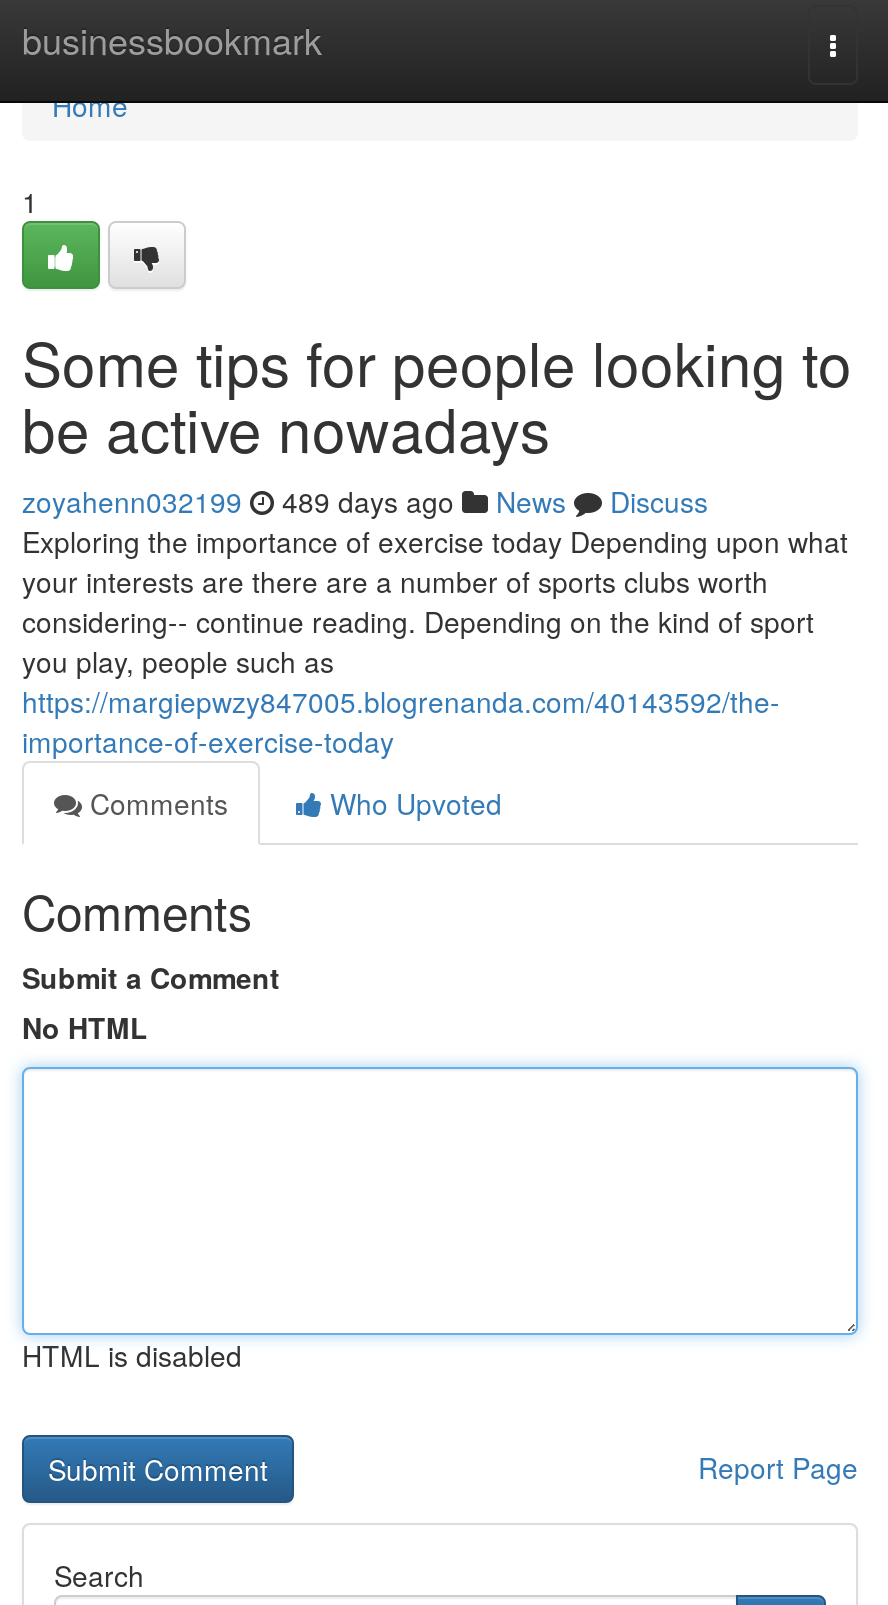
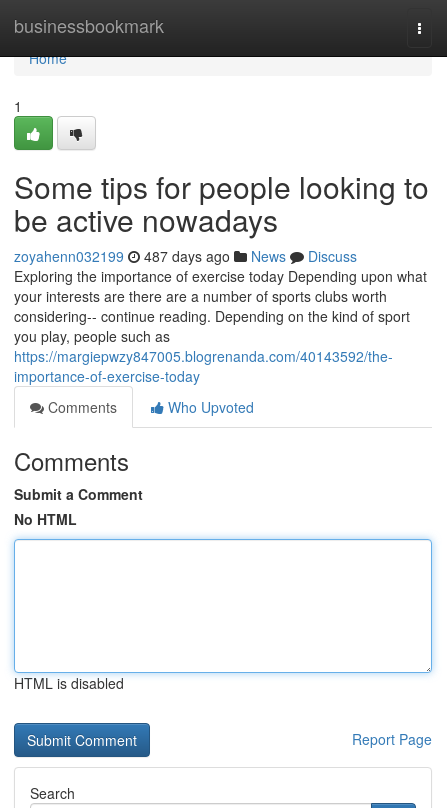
- zoyahenn032199 489 days ago News Discuss
+ zoyahenn032199 487 days ago News Discuss
